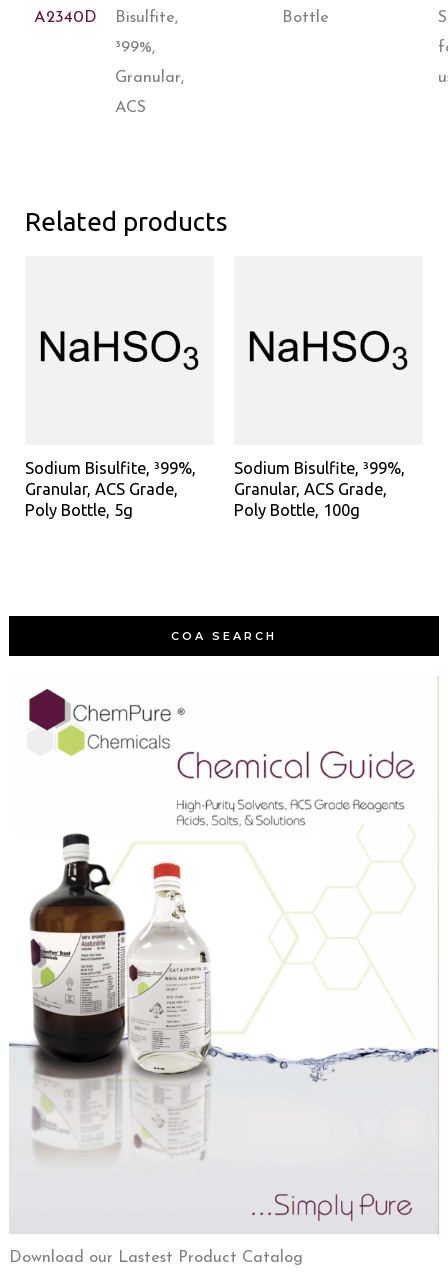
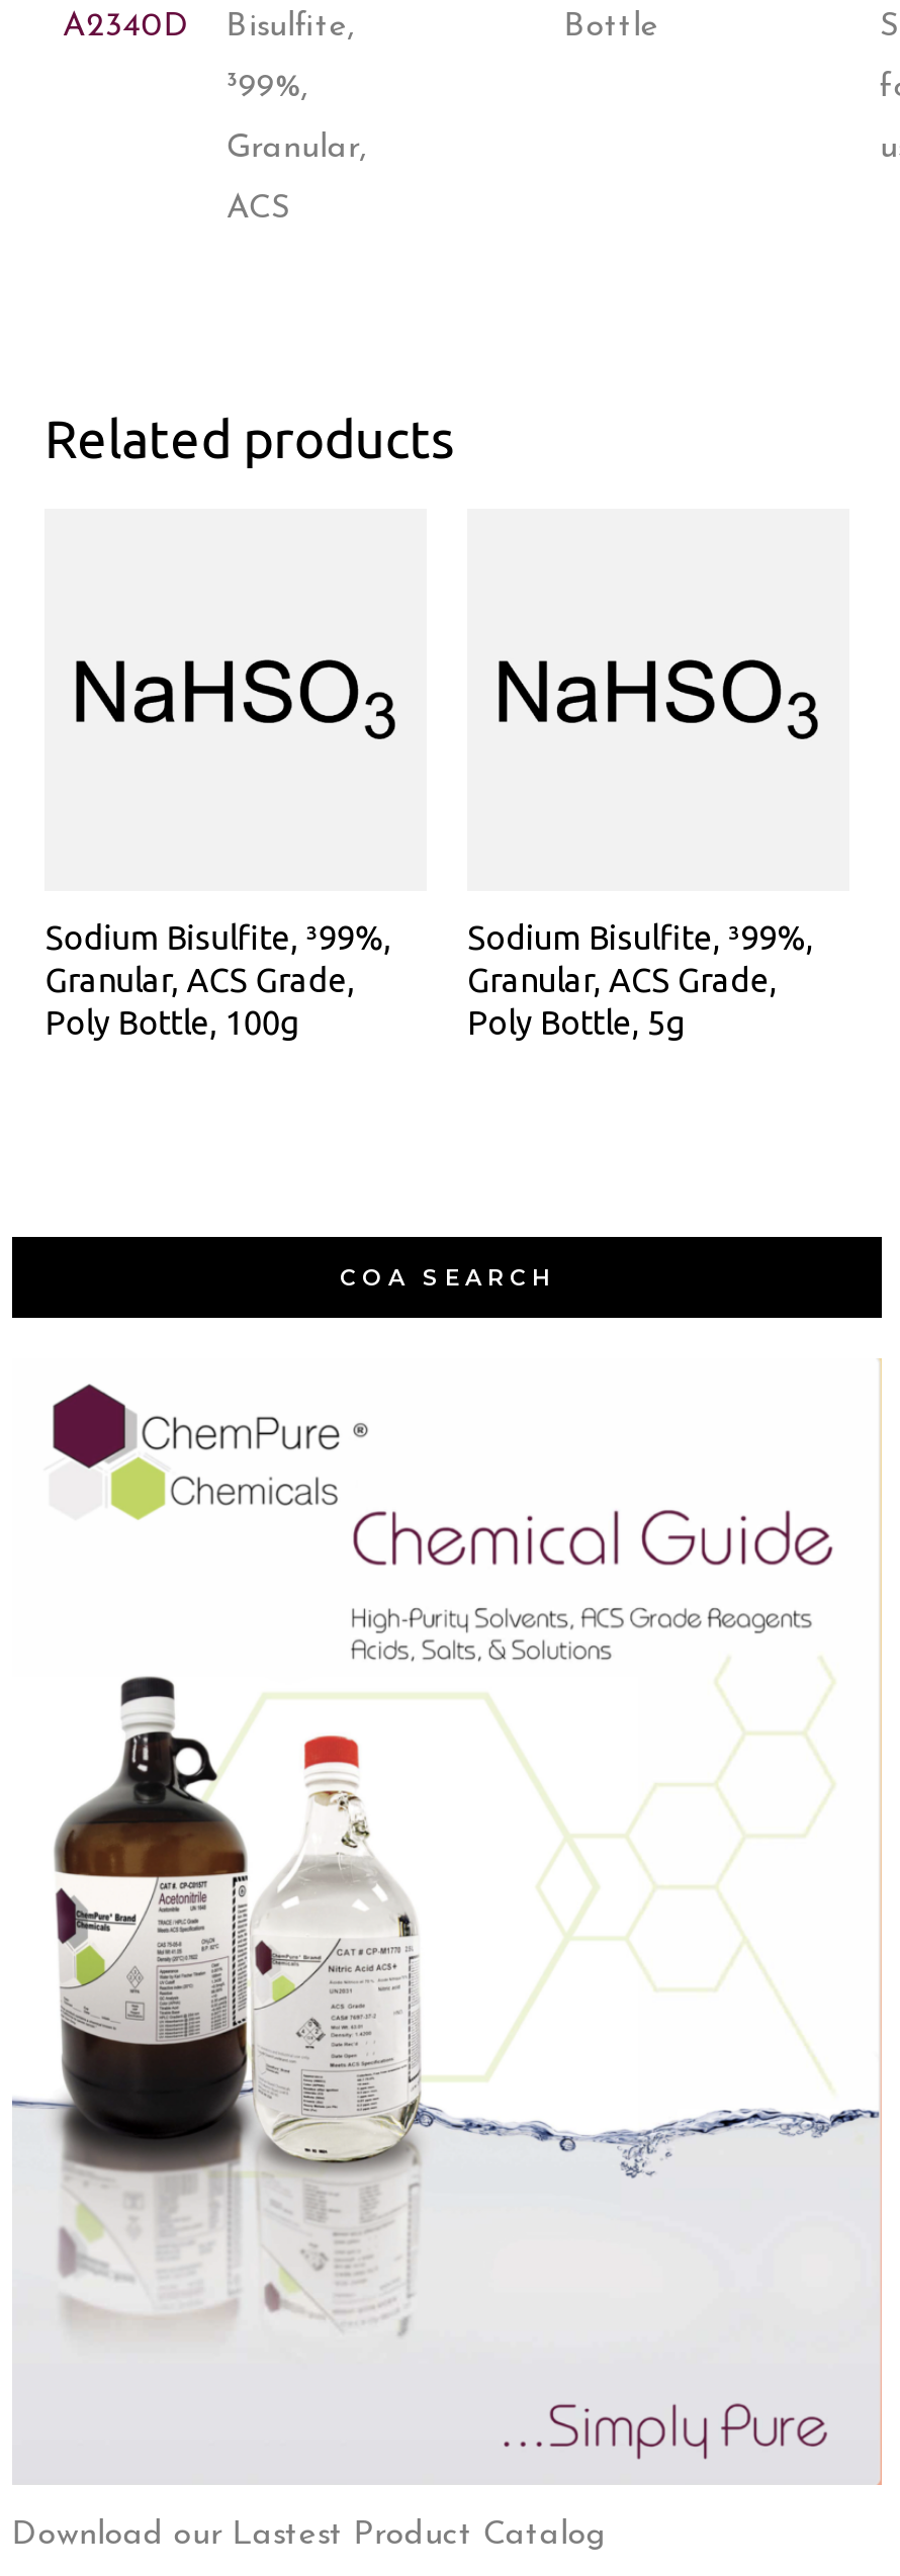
- Poly Bottle, 5g
+ Poly Bottle, 100g

- Poly Bottle, 100g
+ Poly Bottle, 5g
